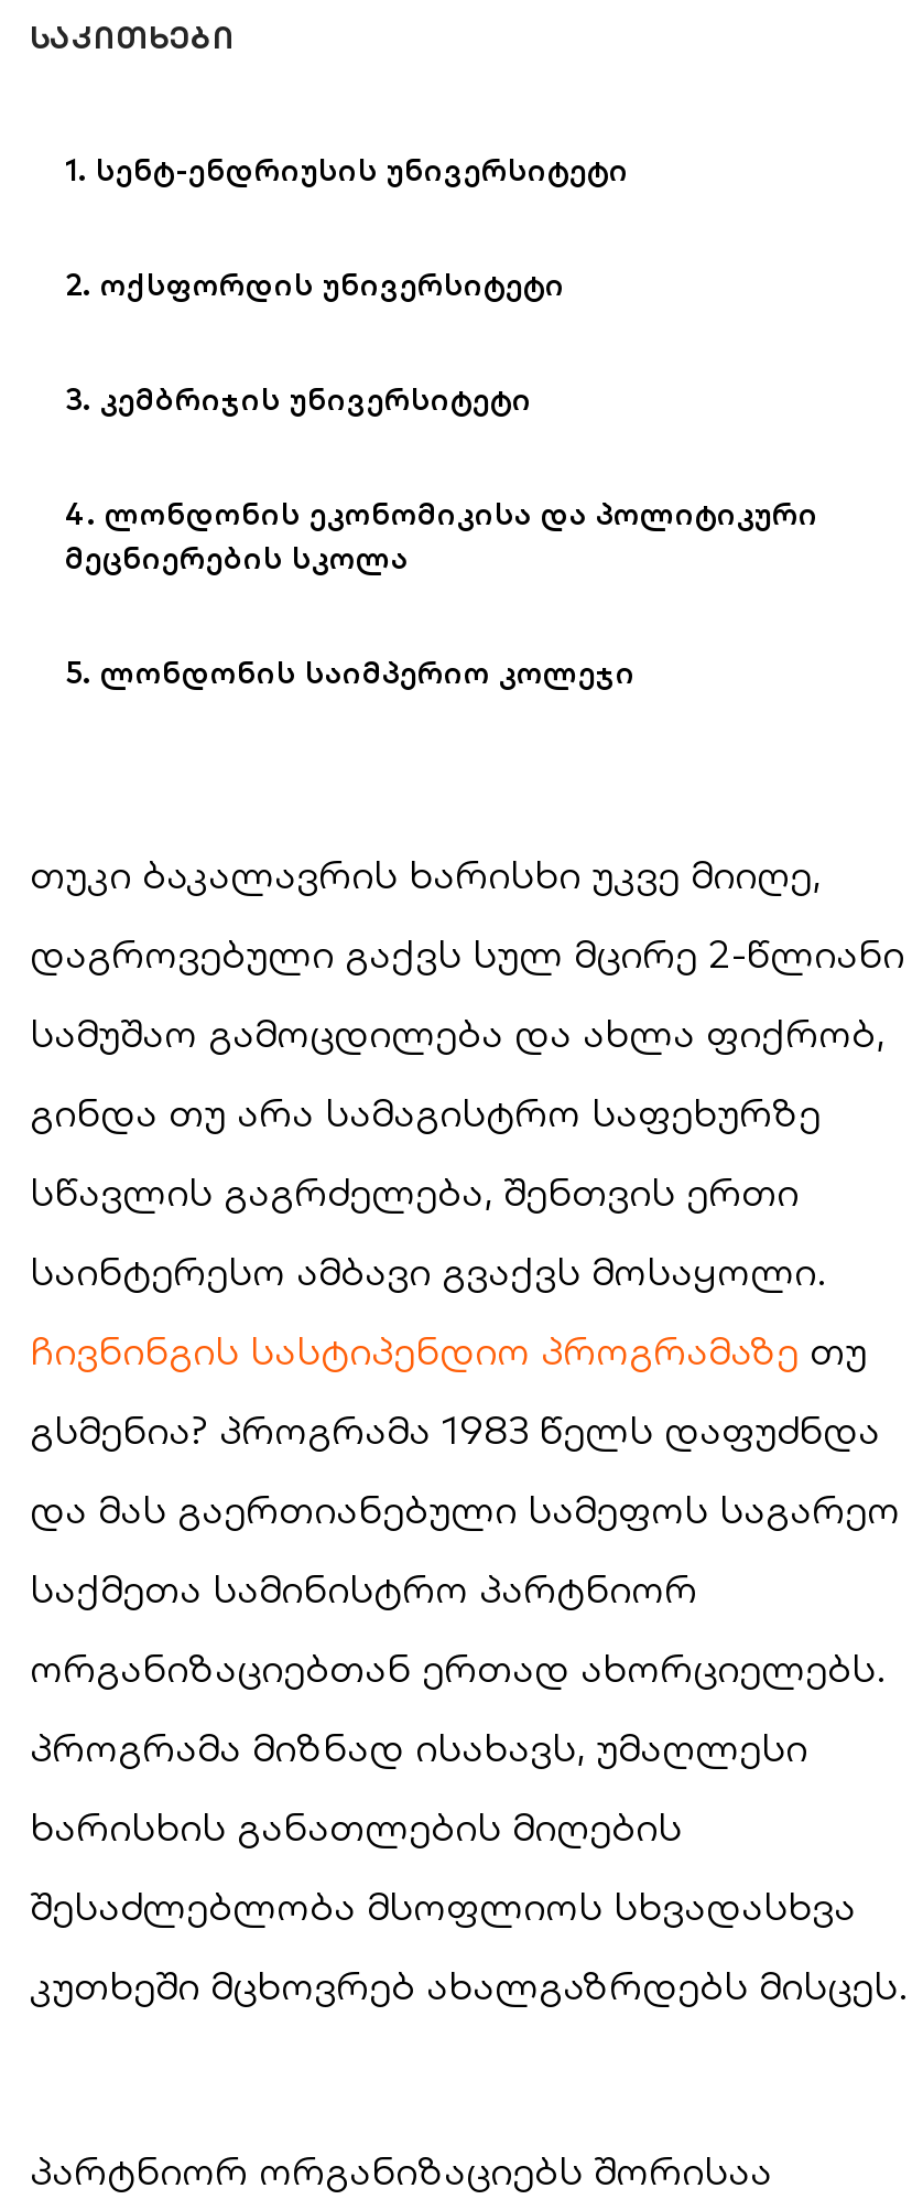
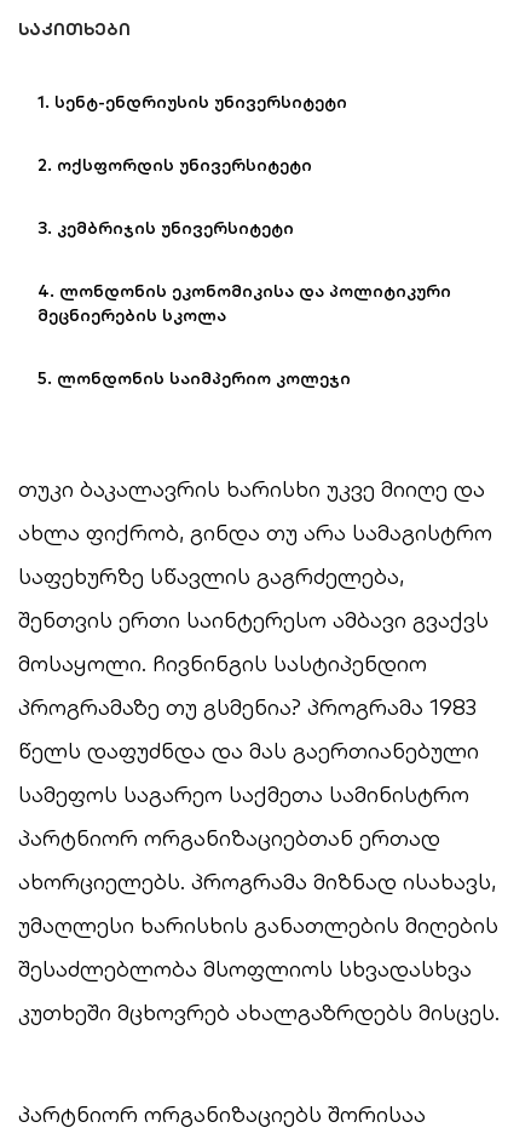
- თუკი ბაკალავრის ხარისხი უკვე მიიღე,
- დაგროვებული გაქვს სულ მცირე 2-წლიანი
- სამუშაო გამოცდილება და ახლა ფიქრობ,
- გინდა თუ არა სამაგისტრო საფეხურზე
- სწავლის გაგრძელება, შენთვის ერთი
- საინტერესო ამბავი გვაქვს მოსაყოლი.
- ჩივნინგის სასტიპენდიო პროგრამაზე თუ
- გსმენია? პროგრამა 1983 წელს დაფუძნდა
- და მას გაერთიანებული სამეფოს საგარეო
- საქმეთა სამინისტრო პარტნიორ
- ორგანიზაციებთან ერთად ახორციელებს.
- პროგრამა მიზნად ისახავს, უმაღლესი
- ხარისხის განათლების მიღების
+ თუკი ბაკალავრის ხარისხი უკვე მიიღე და
+ ახლა ფიქრობ, გინდა თუ არა სამაგისტრო
+ საფეხურზე სწავლის გაგრძელება,
+ შენთვის ერთი საინტერესო ამბავი გვაქვს
+ მოსაყოლი. ჩივნინგის სასტიპენდიო
+ პროგრამაზე თუ გსმენია? პროგრამა 1983
+ წელს დაფუძნდა და მას გაერთიანებული
+ სამეფოს საგარეო საქმეთა სამინისტრო
+ პარტნიორ ორგანიზაციებთან ერთად
+ ახორციელებს. პროგრამა მიზნად ისახავს,
+ უმაღლესი ხარისხის განათლების მიღების
